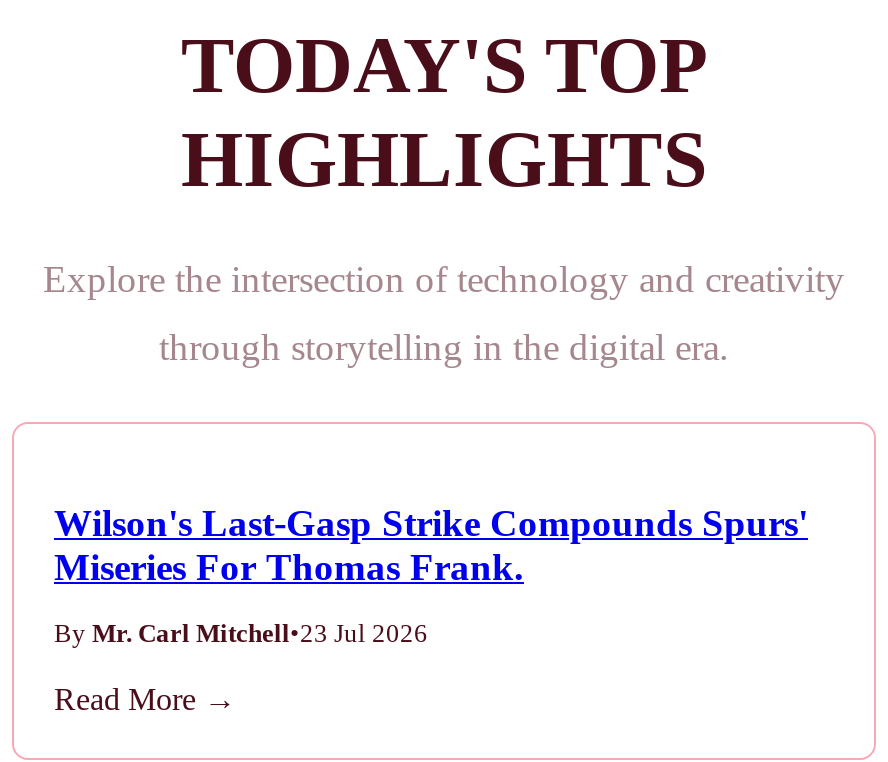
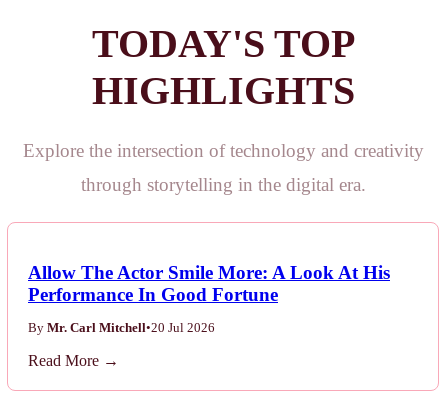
- Wilson's Last-Gasp Strike Compounds Spurs'
- Miseries For Thomas Frank.
+ Allow The Actor Smile More: A Look At His
+ Performance In Good Fortune

- By Mr. Carl Mitchell•23 Jul 2026
+ By Mr. Carl Mitchell•20 Jul 2026
